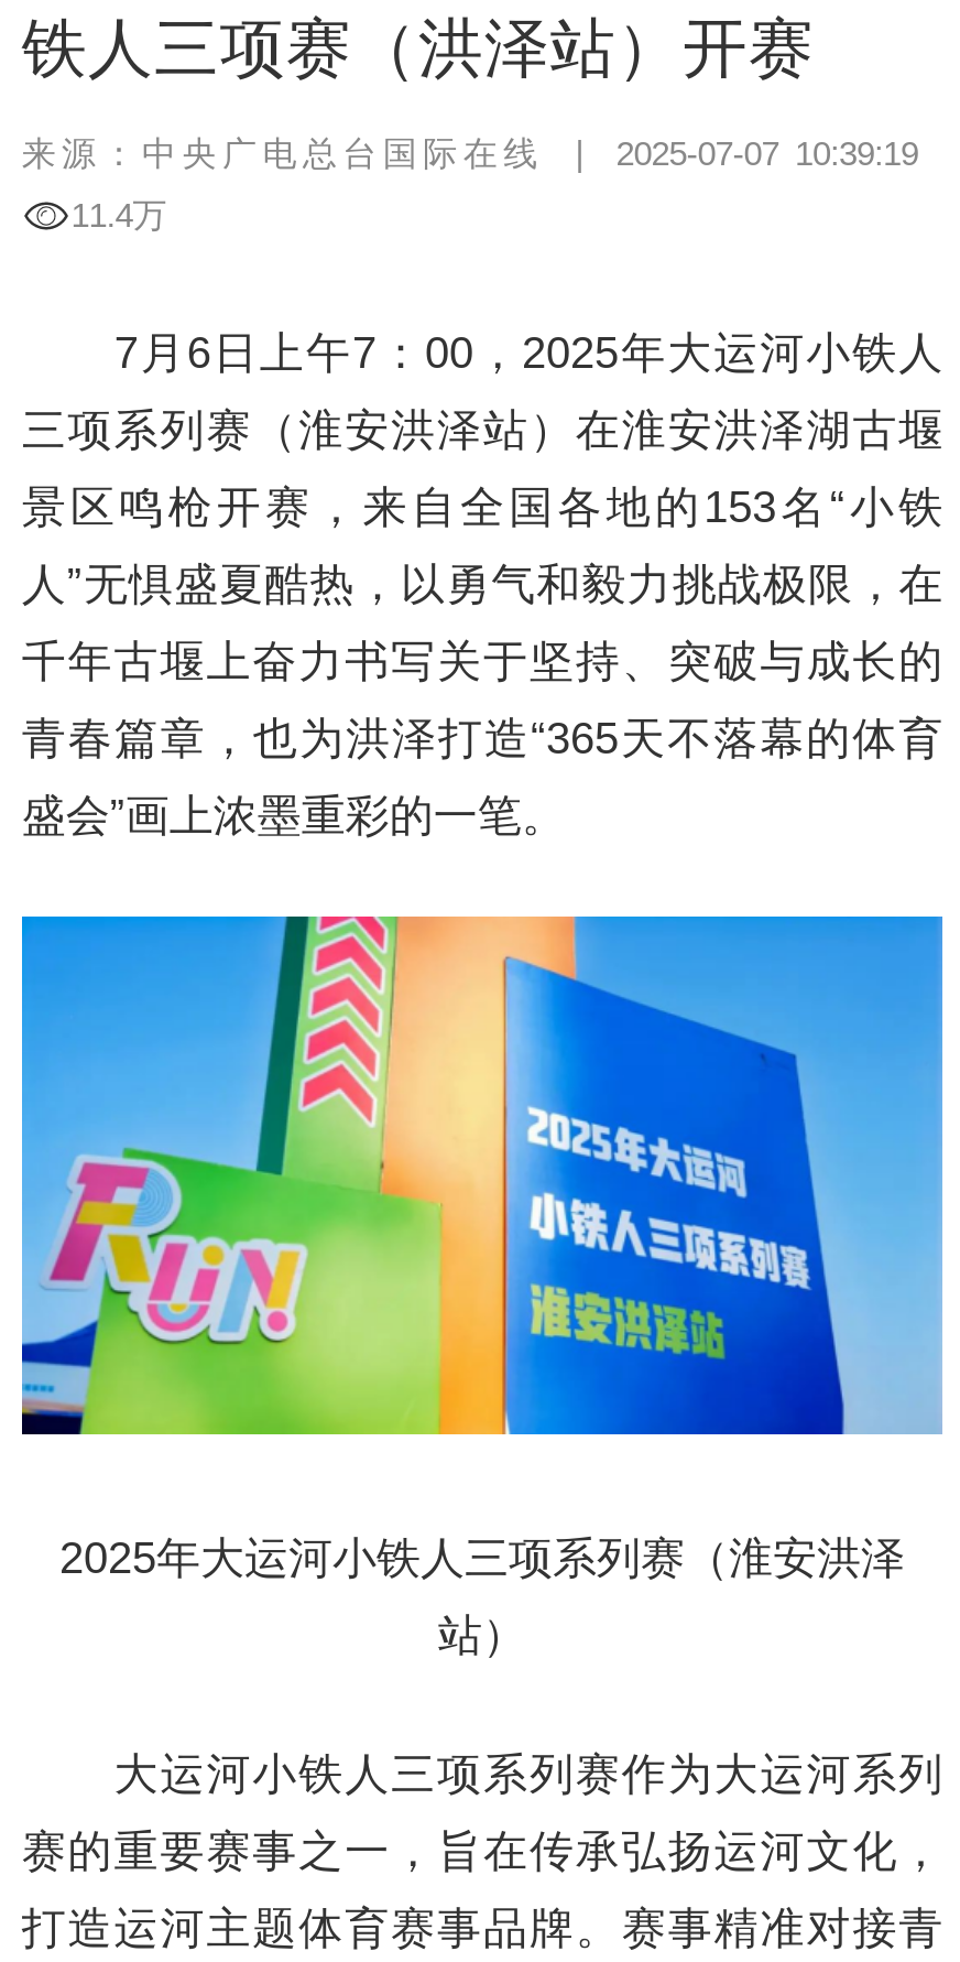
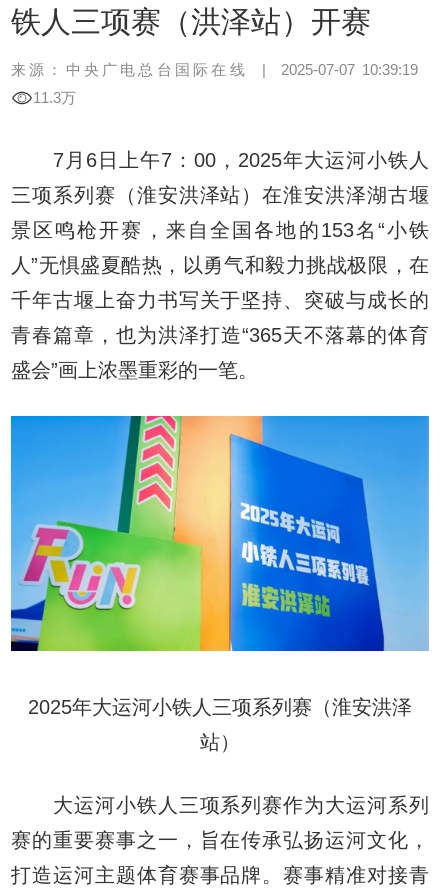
- 11.4万
+ 11.3万
